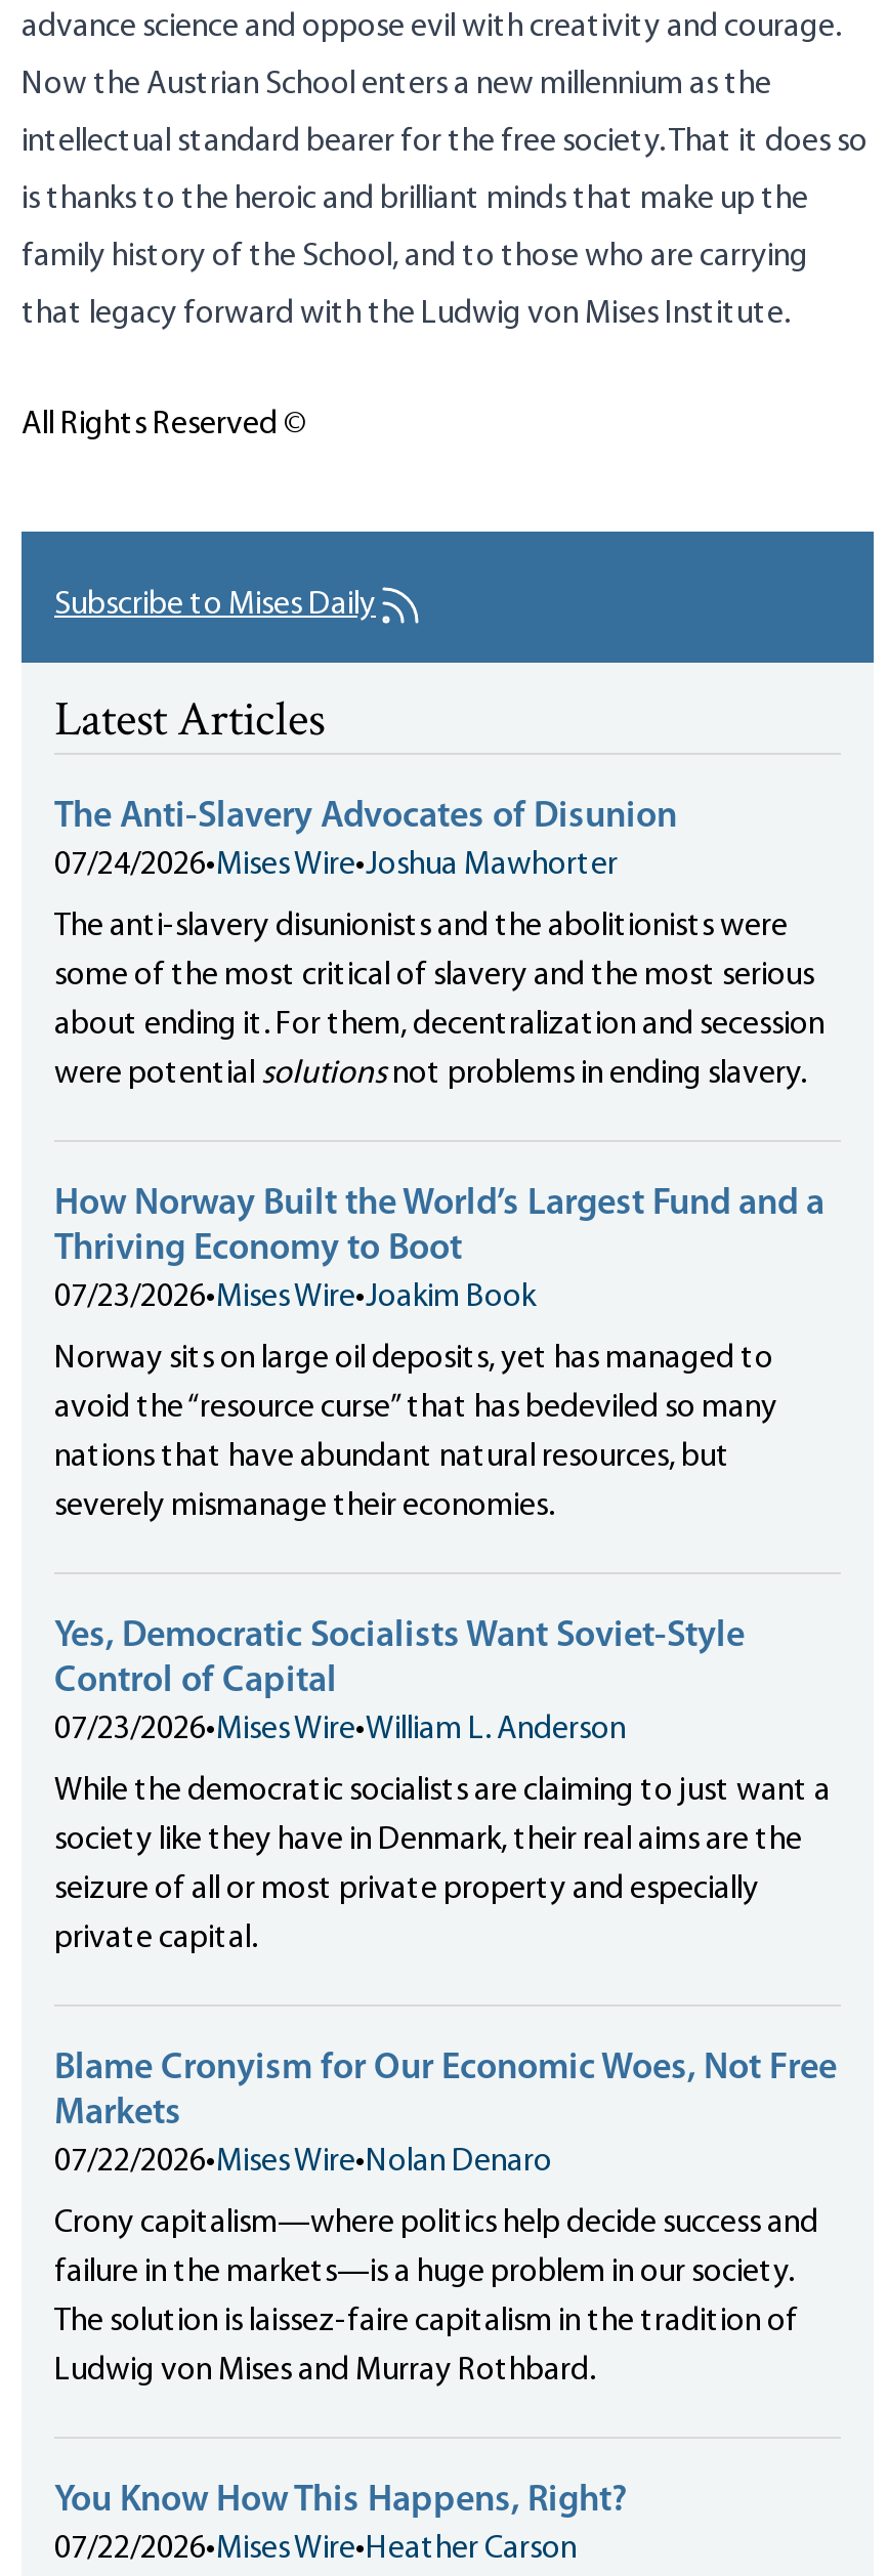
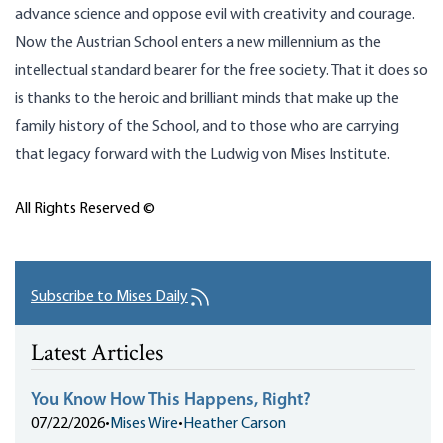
- The Anti-Slavery Advocates of Disunion
- 07/24/2026•Mises Wire•Joshua Mawhorter
- The anti-slavery disunionists and the abolitionists were
- some of the most critical of slavery and the most serious
- about ending it. For them, decentralization and secession
- were potential solutions not problems in ending slavery.
- How Norway Built the World’s Largest Fund and a
- Thriving Economy to Boot
- 07/23/2026•Mises Wire•Joakim Book
- Norway sits on large oil deposits, yet has managed to
- avoid the “resource curse” that has bedeviled so many
- nations that have abundant natural resources, but
- severely mismanage their economies.
- Yes, Democratic Socialists Want Soviet-Style
- Control of Capital
- 07/23/2026•Mises Wire•William L. Anderson
- While the democratic socialists are claiming to just want a
- society like they have in Denmark, their real aims are the
- seizure of all or most private property and especially
- private capital.
- Blame Cronyism for Our Economic Woes, Not Free
- Markets
- 07/22/2026•Mises Wire•Nolan Denaro
- Crony capitalism—where politics help decide success and
- failure in the markets—is a huge problem in our society.
- The solution is laissez-faire capitalism in the tradition of
- Ludwig von Mises and Murray Rothbard.
